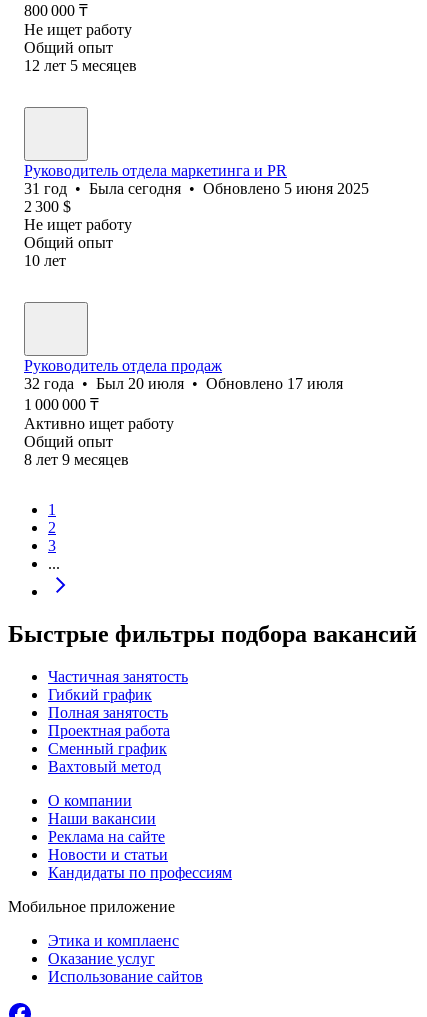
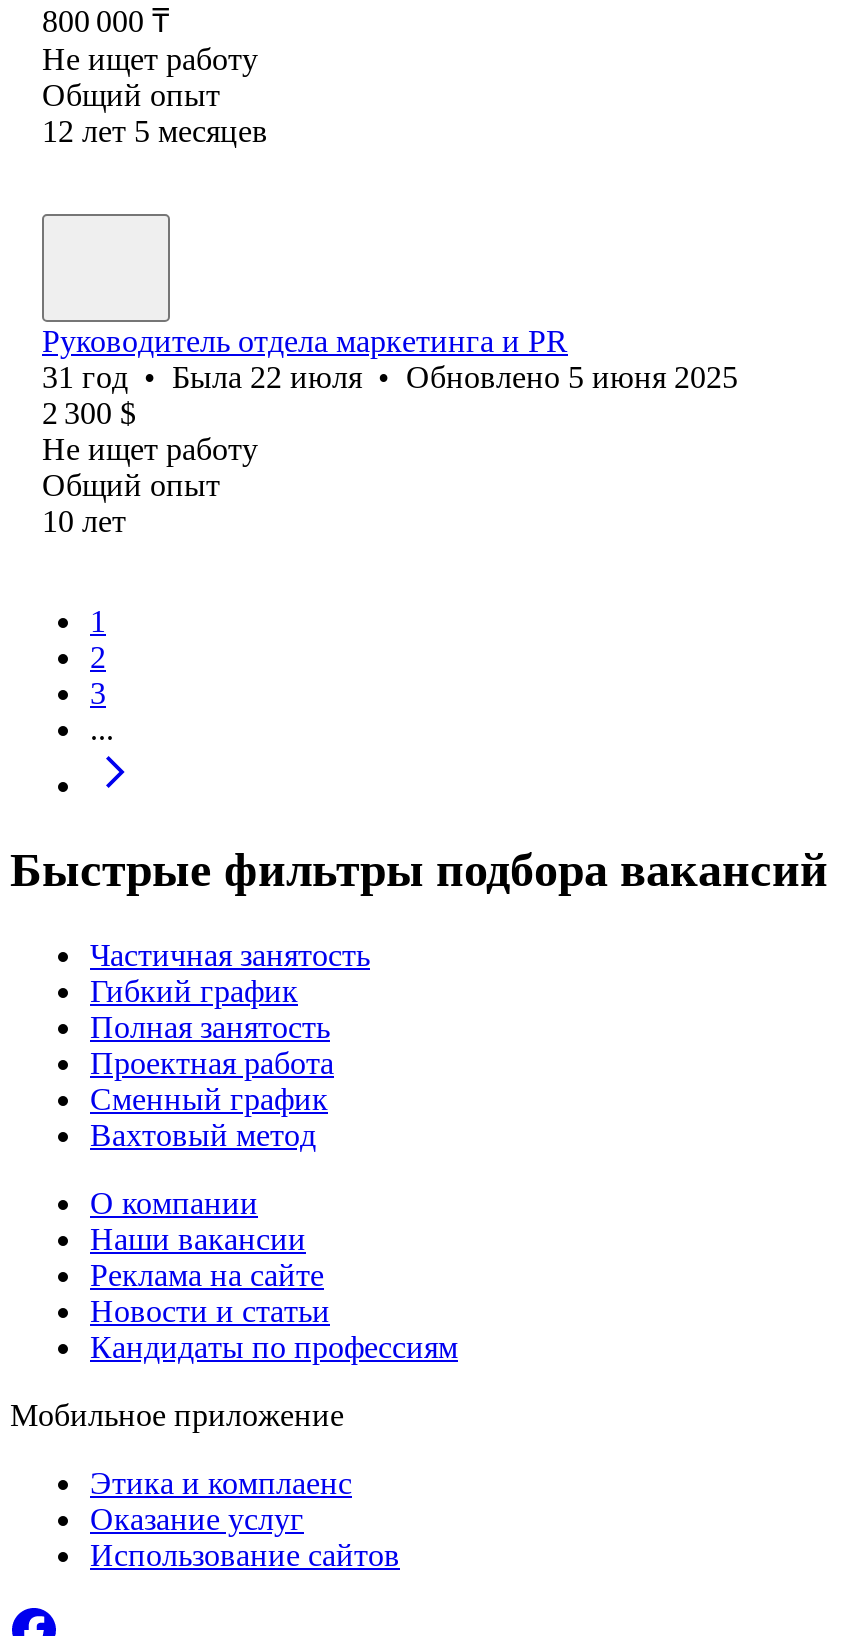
- 31 год • Была сегодня • Обновлено 5 июня 2025
+ 31 год • Была 22 июля • Обновлено 5 июня 2025

- Руководитель отдела продаж
- 32 года • Был 20 июля • Обновлено 17 июля
- 1 000 000 ₸
- Активно ищет работу
- Общий опыт
- 8 лет 9 месяцев
